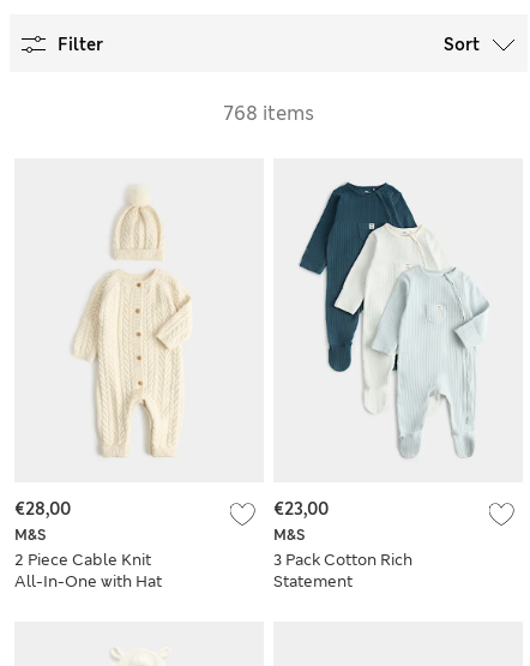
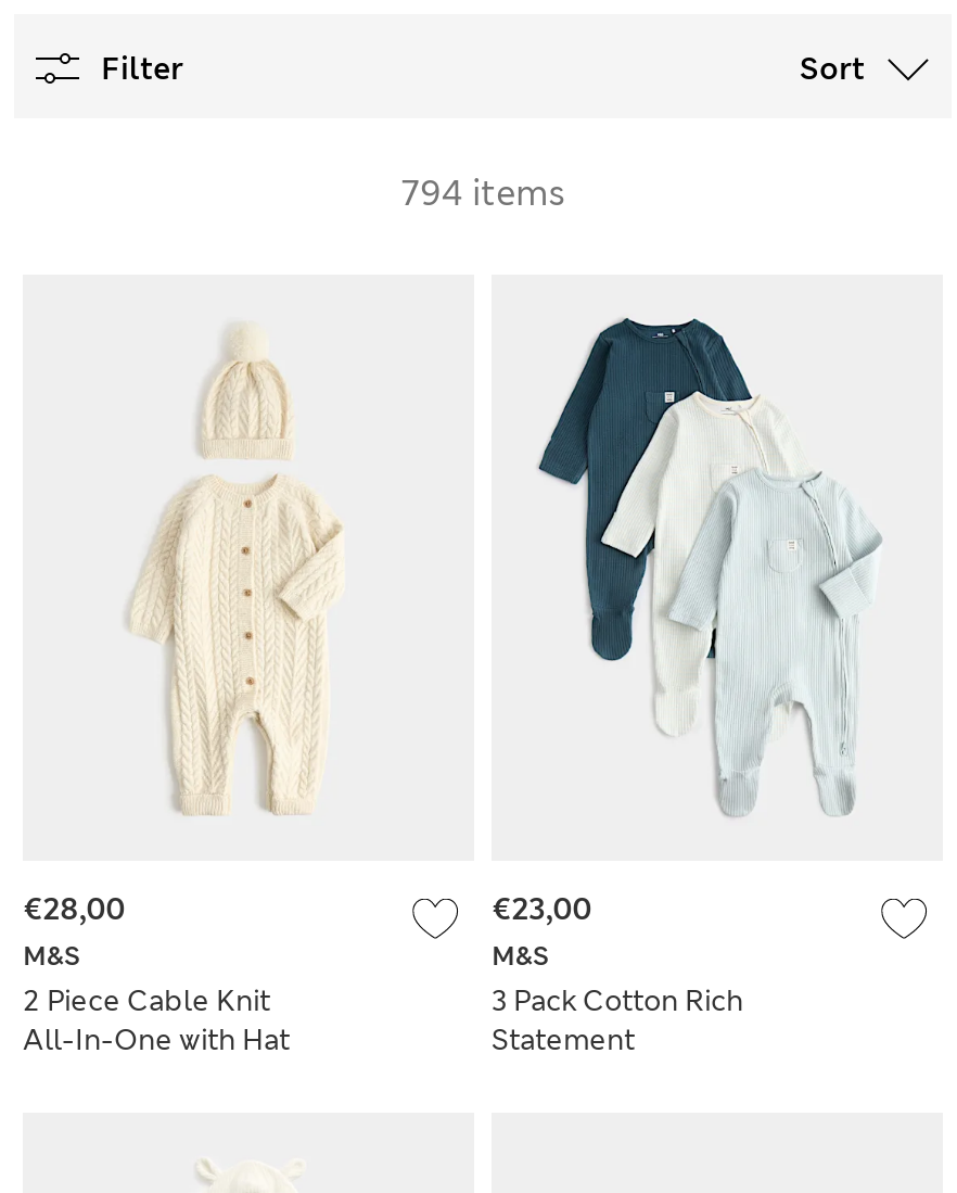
- 768 items
+ 794 items
